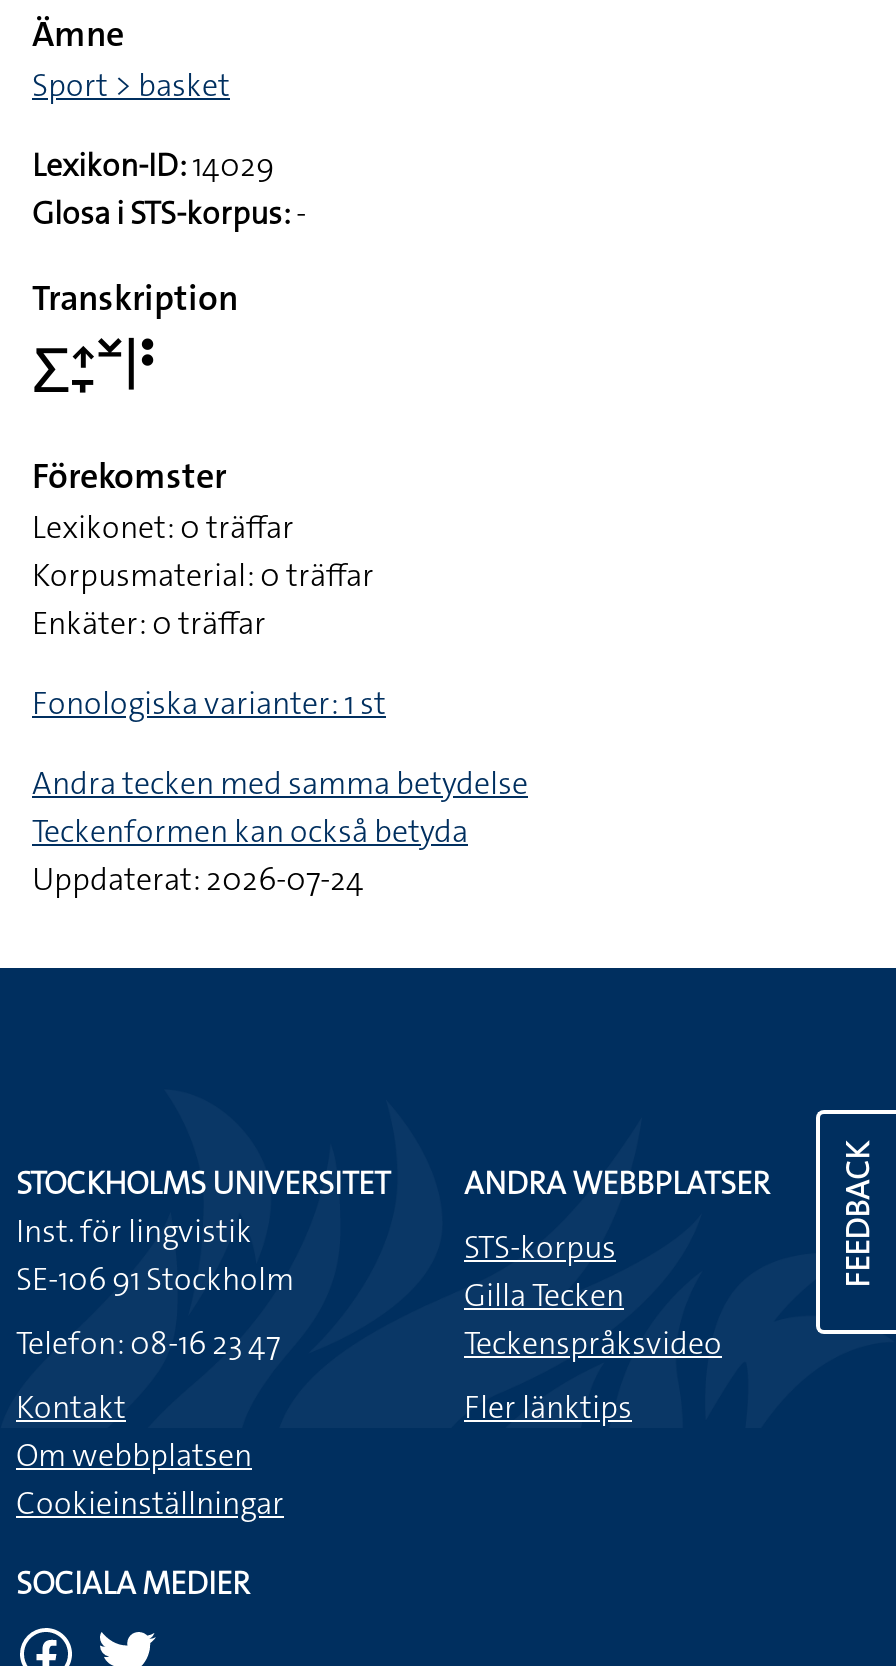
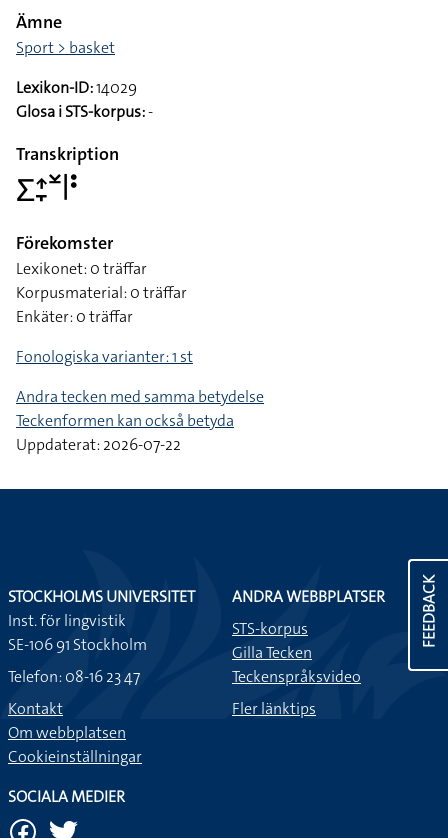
- Uppdaterat: 2026-07-24
+ Uppdaterat: 2026-07-22
